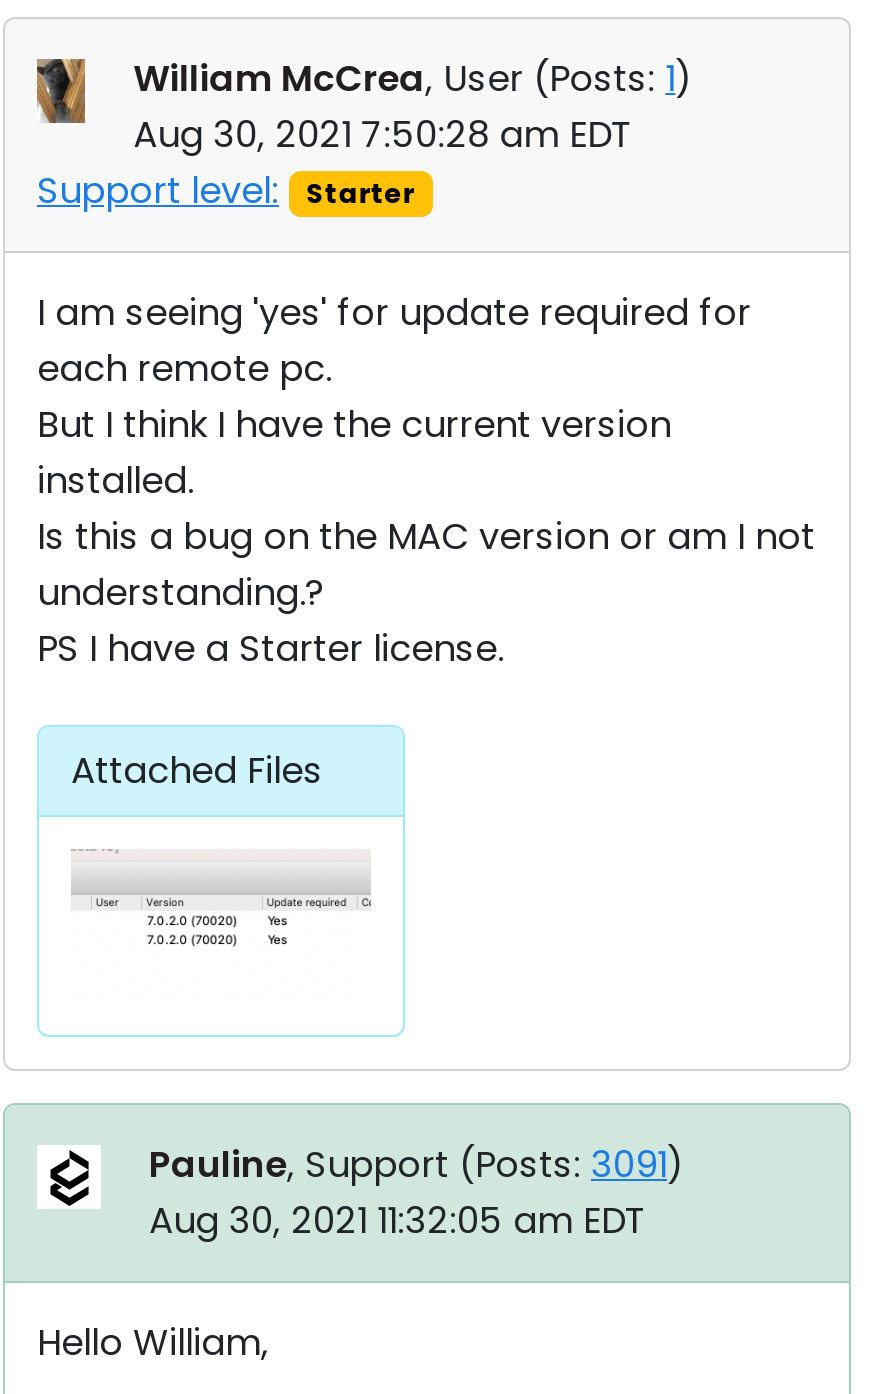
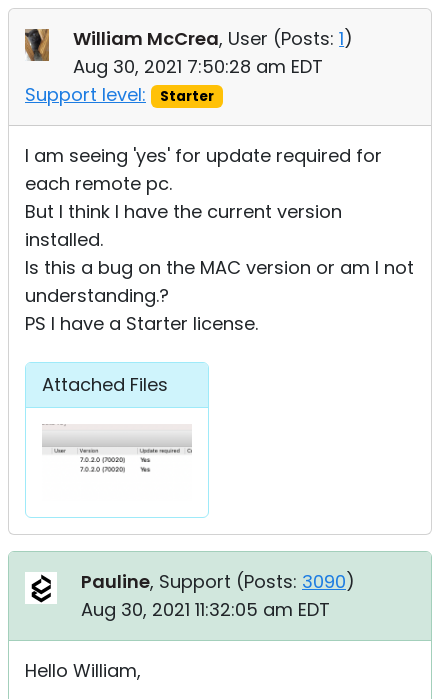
- Pauline, Support (Posts: 3091)
+ Pauline, Support (Posts: 3090)
